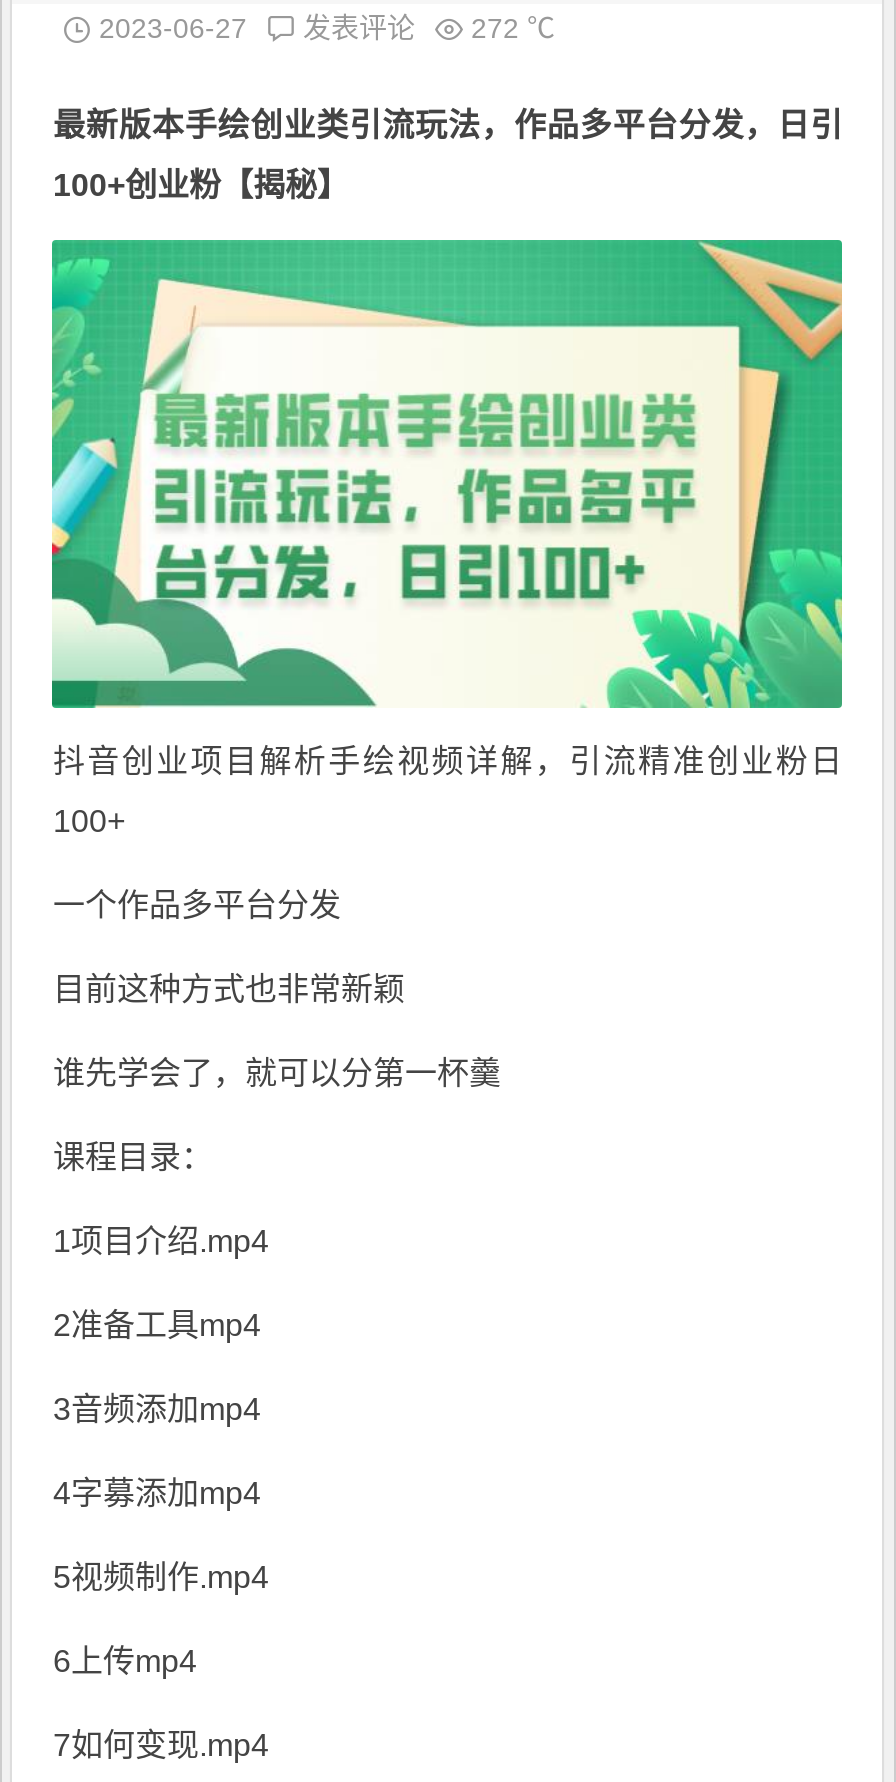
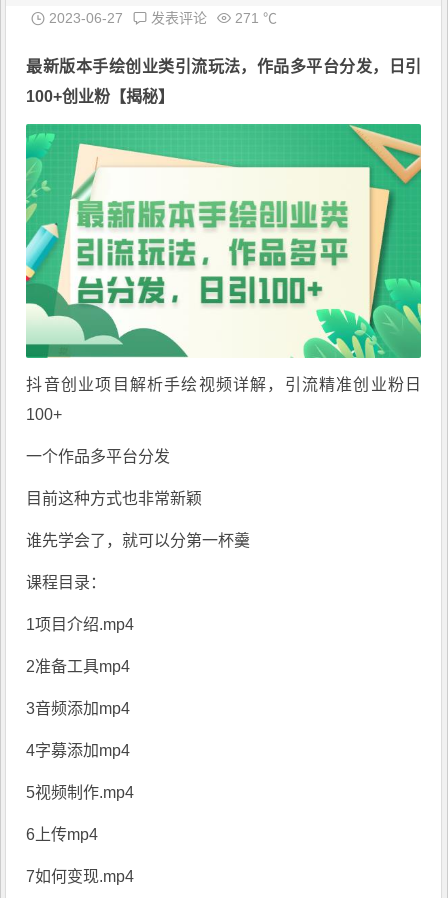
- 2023-06-27 发表评论 272 ℃
+ 2023-06-27 发表评论 271 ℃
